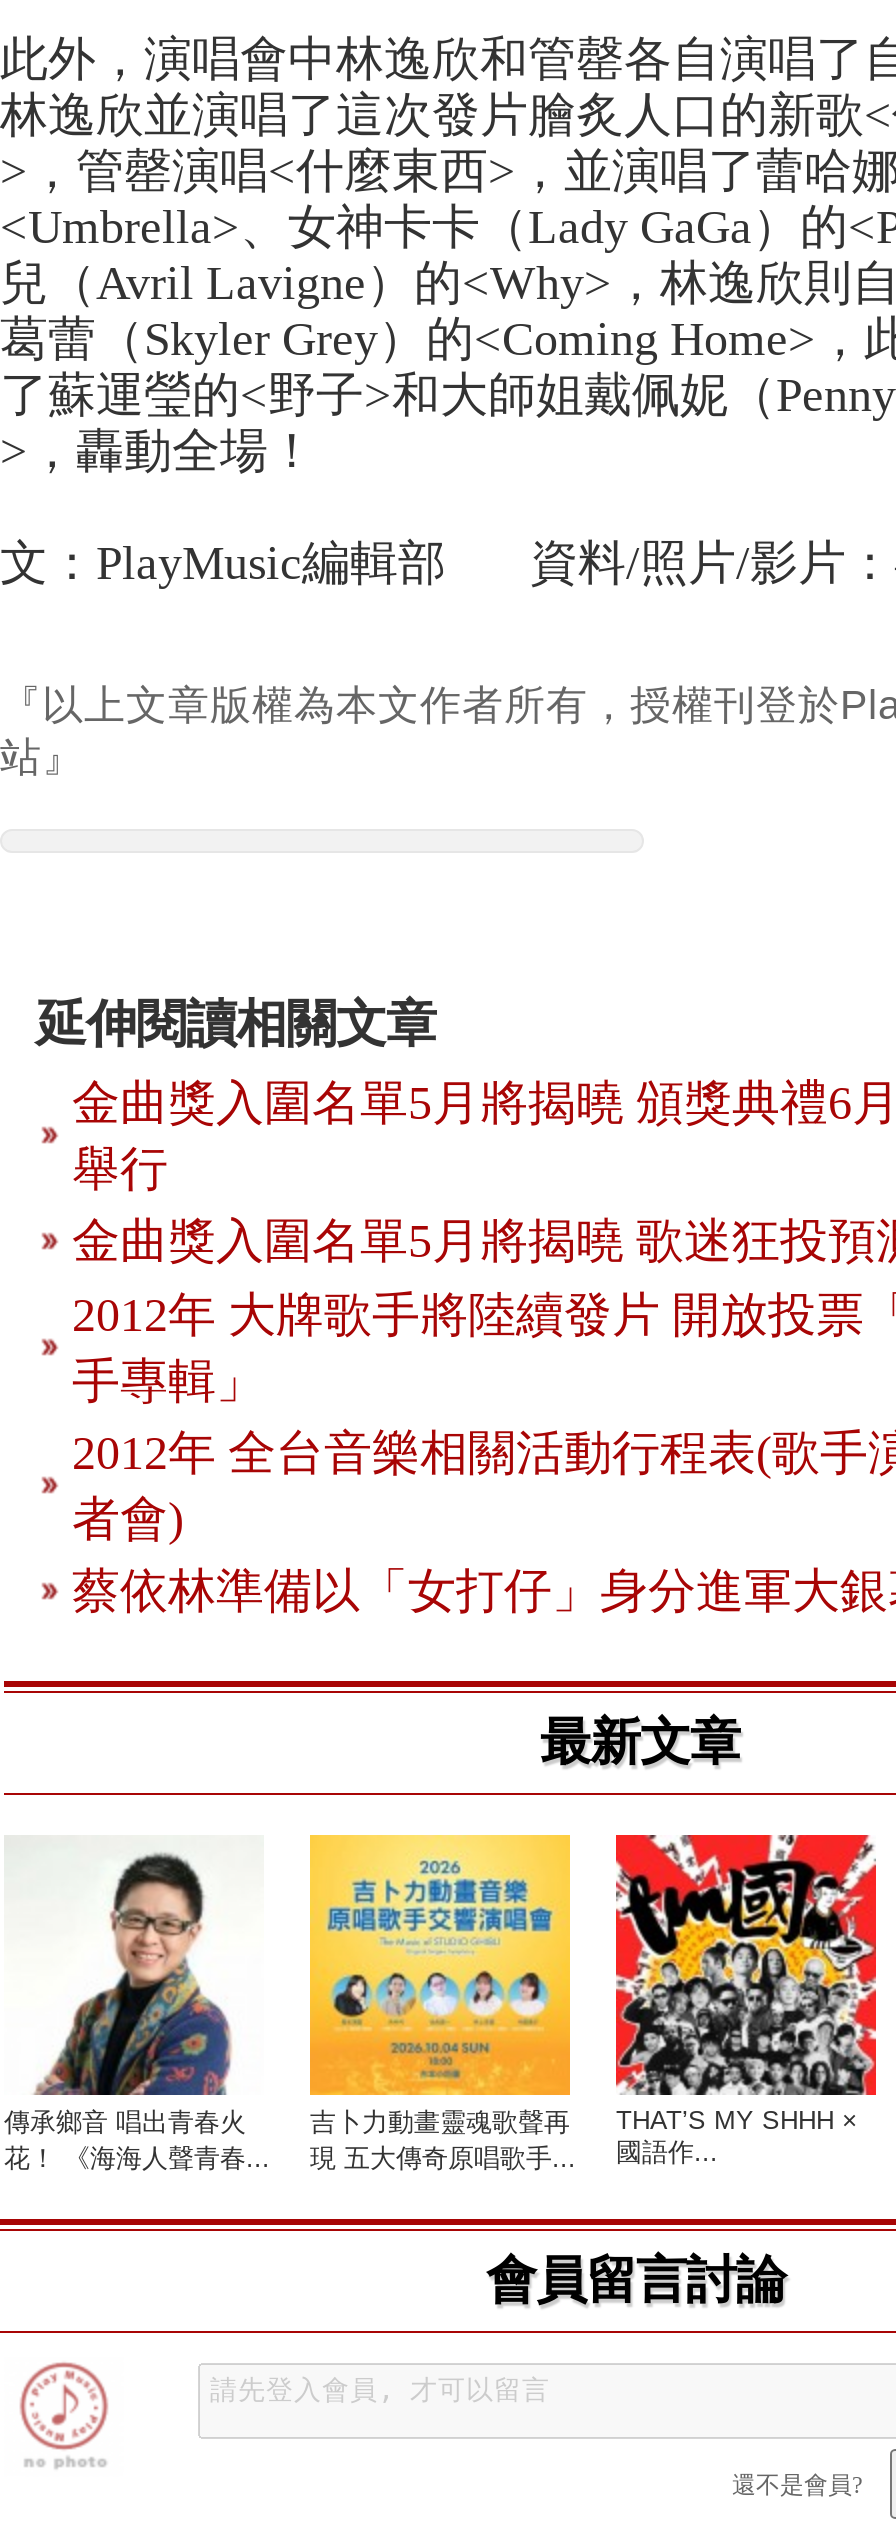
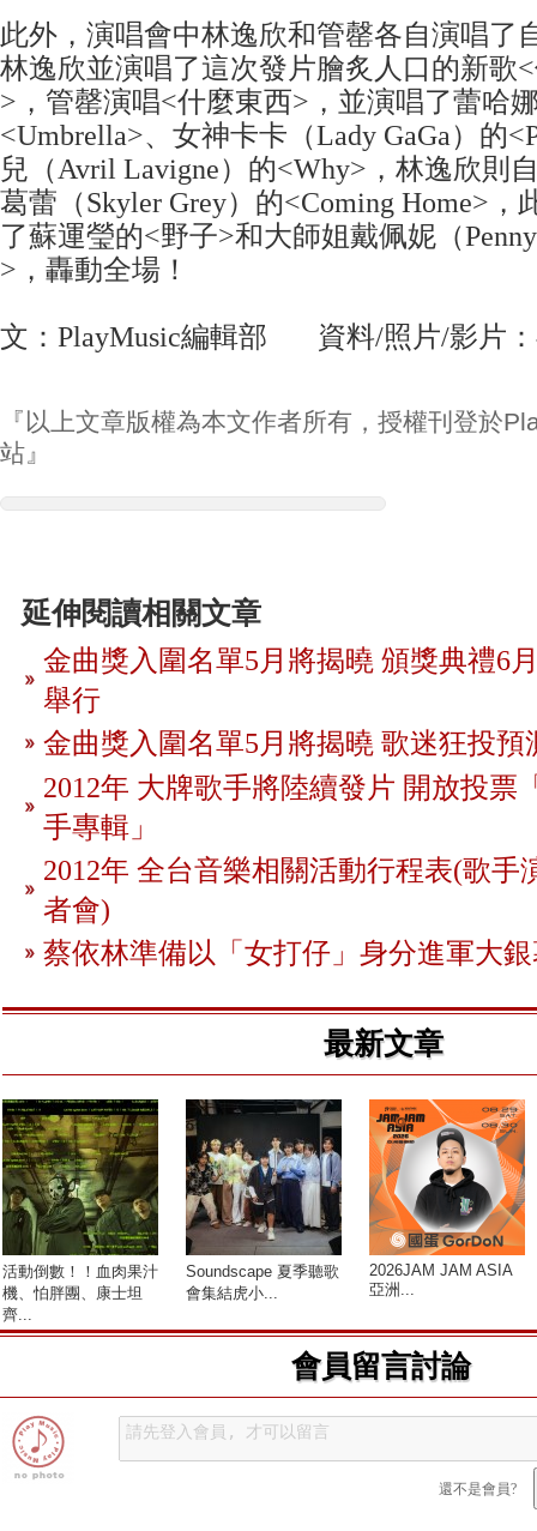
- [image]
- 傳承鄉音 唱出青春火
- 花！ 《海海人聲青春...
+ [image]
+ 活動倒數！！血肉果汁
+ 機、怕胖團、康士坦
+ 齊...

- [image]
- 吉卜力動畫靈魂歌聲再
- 現 五大傳奇原唱歌手...
+ [image]
+ Soundscape 夏季聽歌
+ 會集結虎小...

- [image]
- THAT’S MY SHHH ×
- 國語作...
+ [image]
+ 2026JAM JAM ASIA
+ 亞洲...
